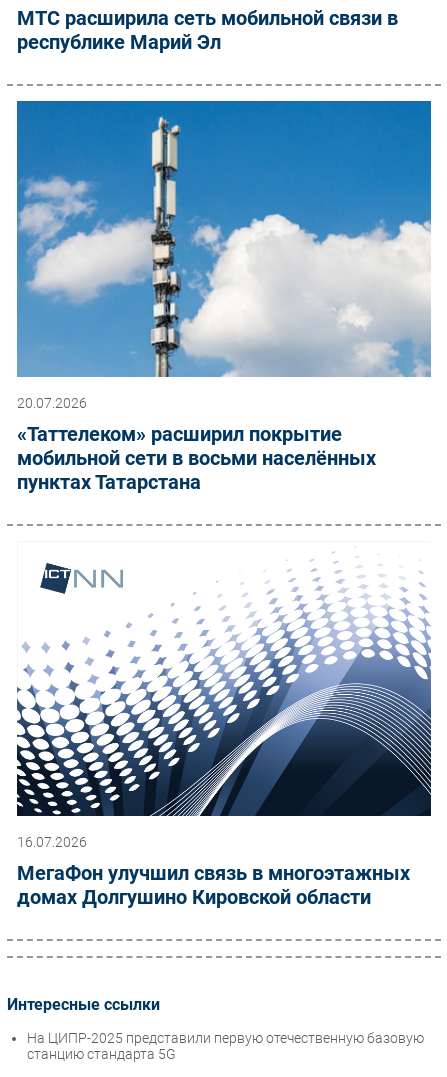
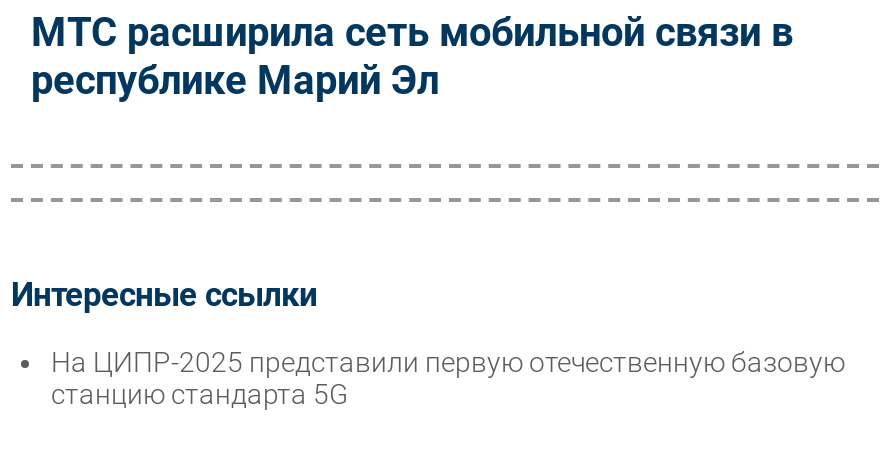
- [image]
- 20.07.2026
- «Таттелеком» расширил покрытие
- мобильной сети в восьми населённых
- пунктах Татарстана

- [image]
- 16.07.2026
- МегаФон улучшил связь в многоэтажных
- домах Долгушино Кировской области
